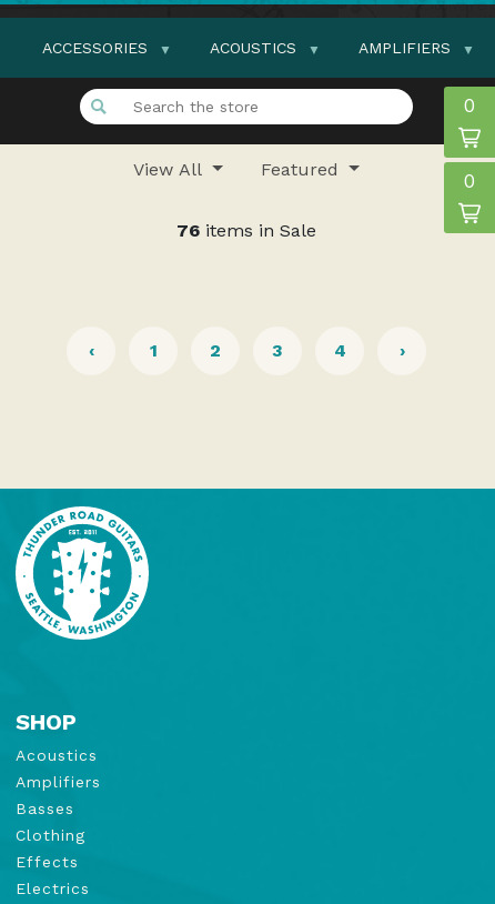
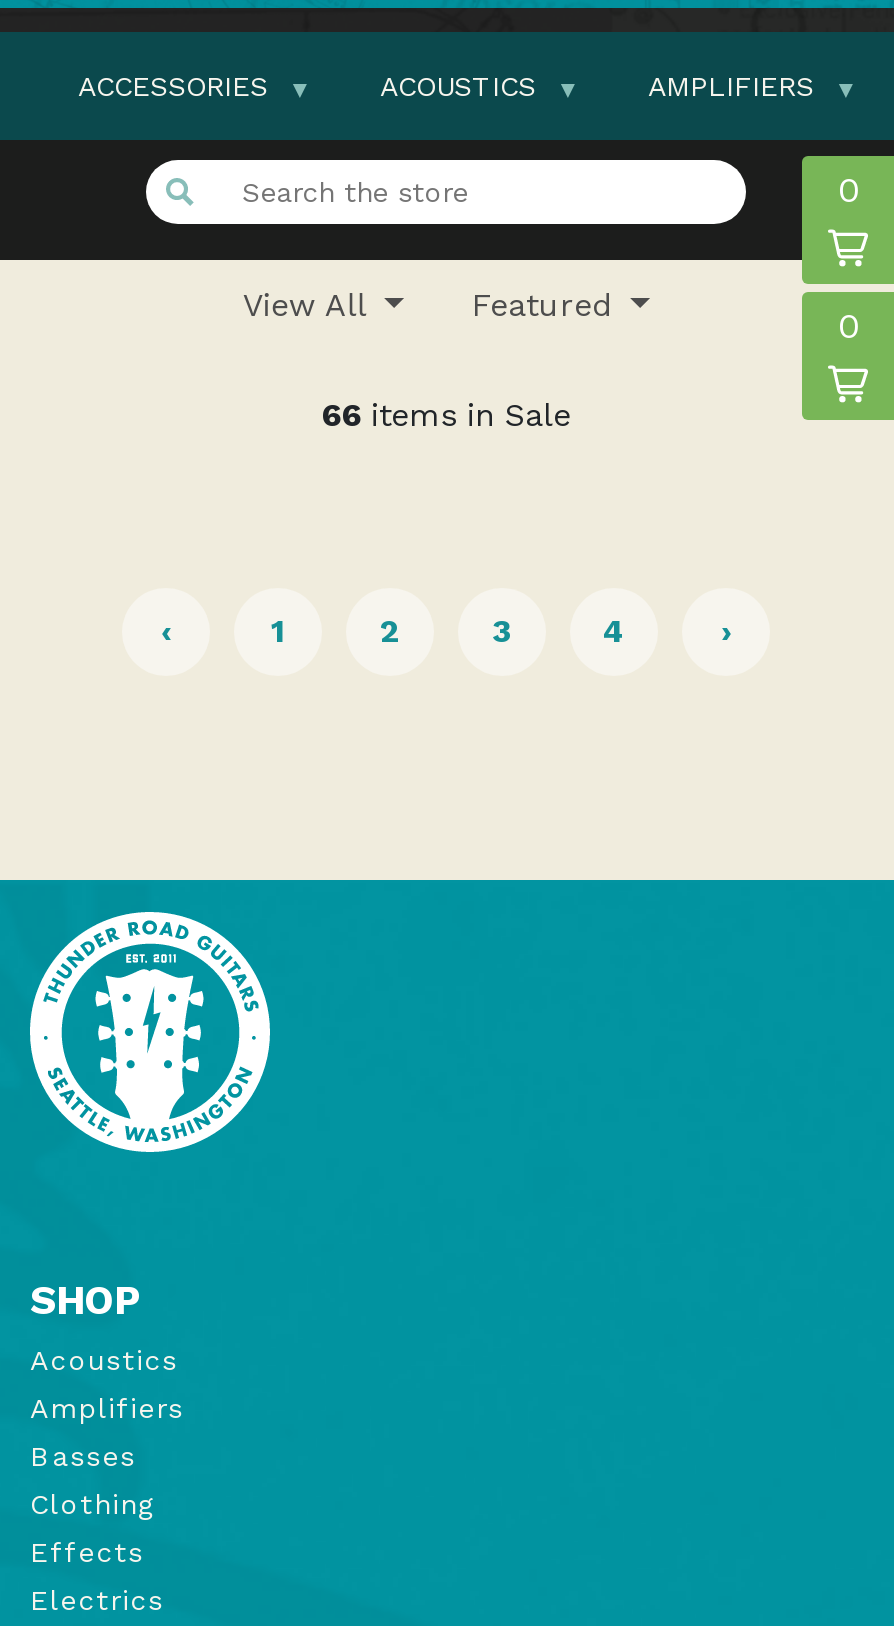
- 76 items in Sale
+ 66 items in Sale
